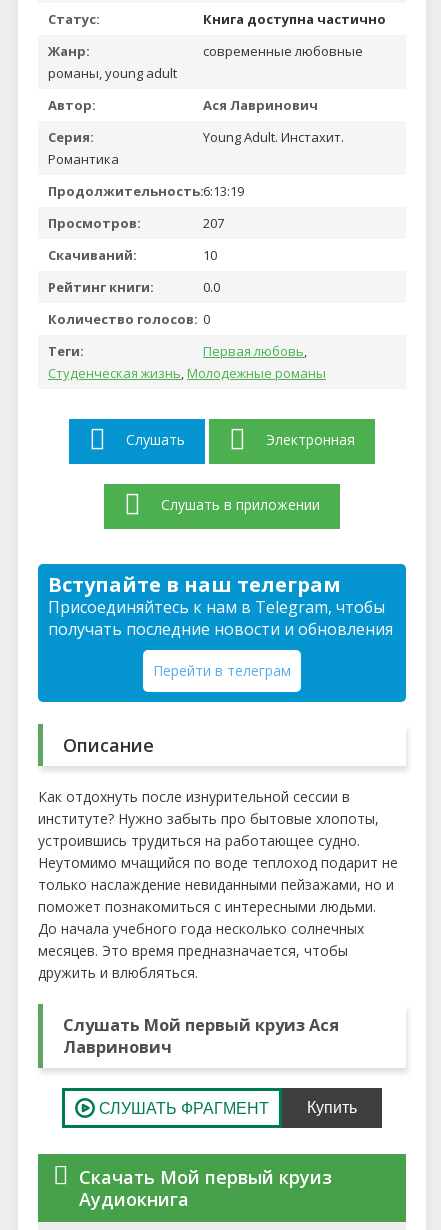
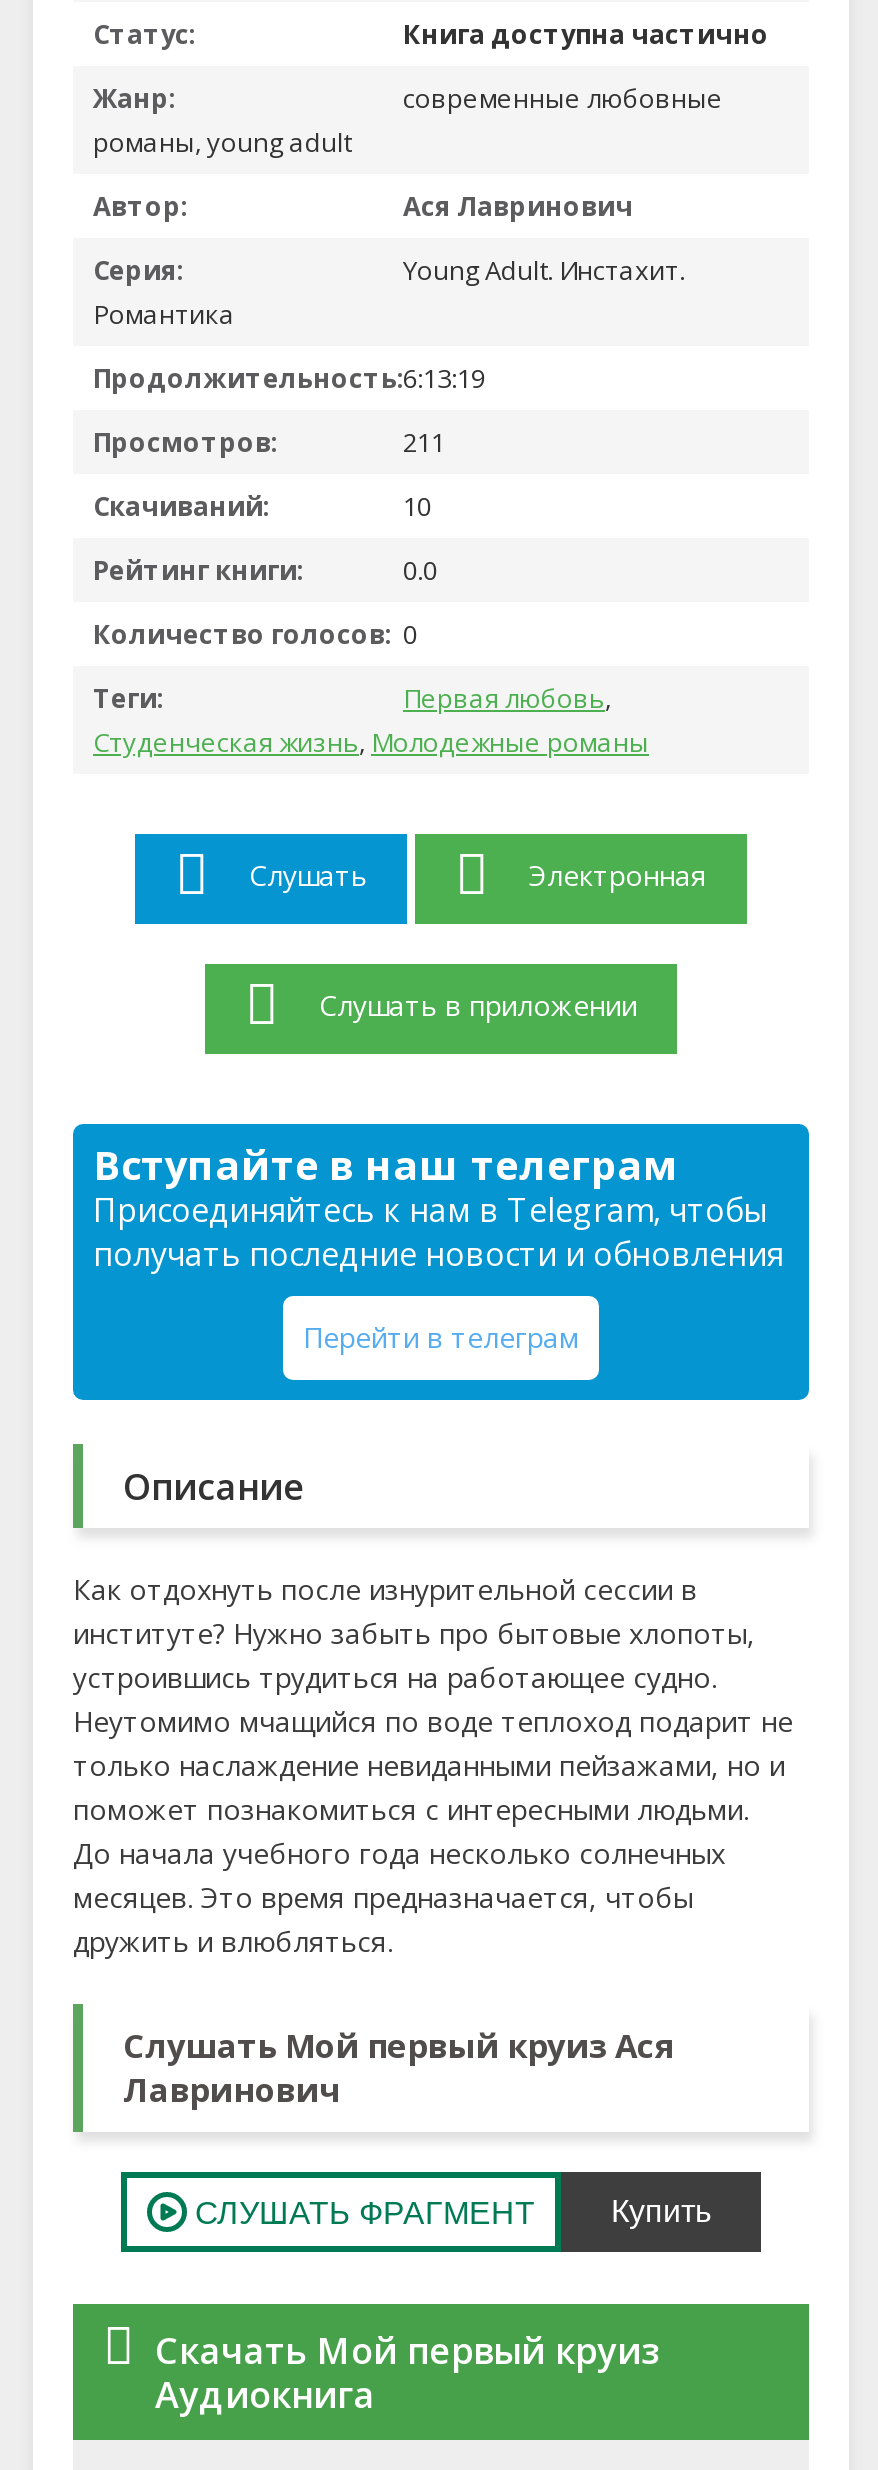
- 207
+ 211
